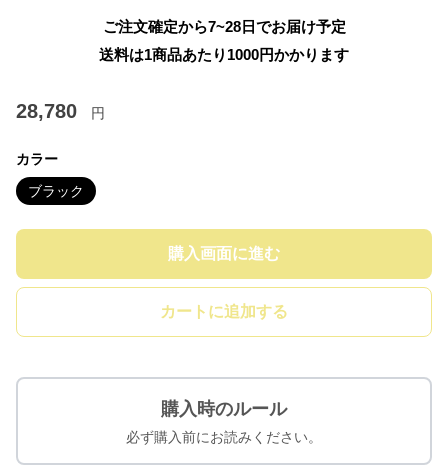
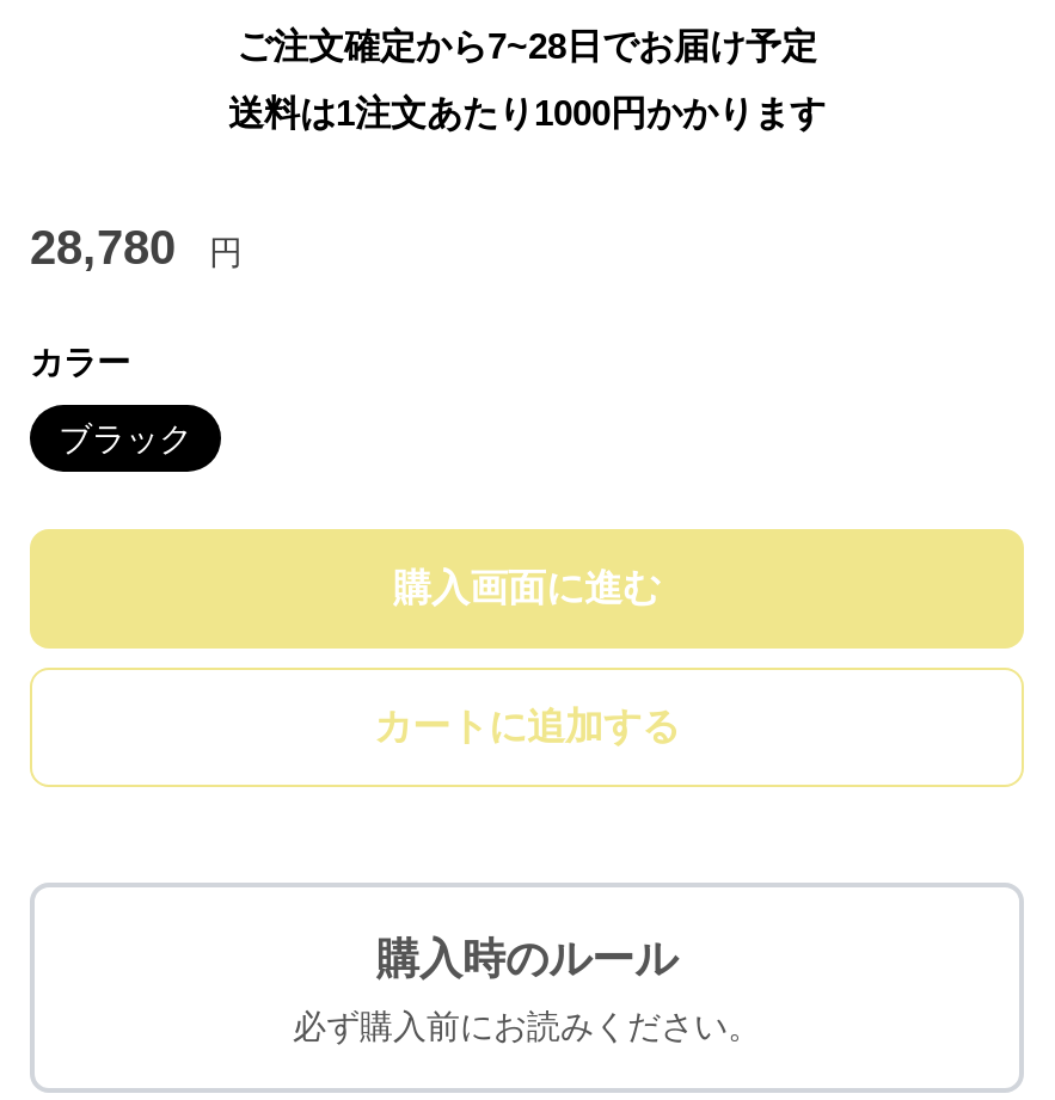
- 送料は1商品あたり1000円かかります
+ 送料は1注文あたり1000円かかります
